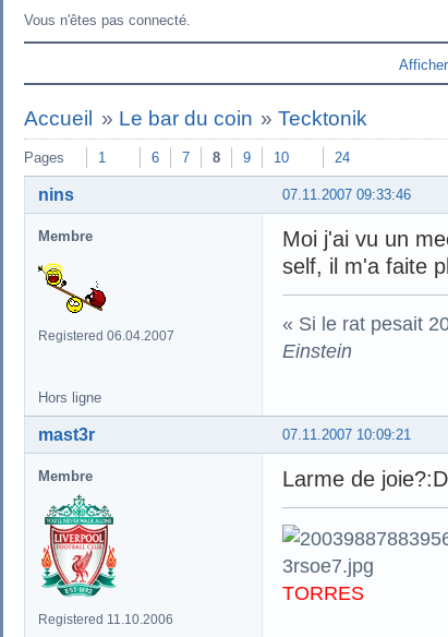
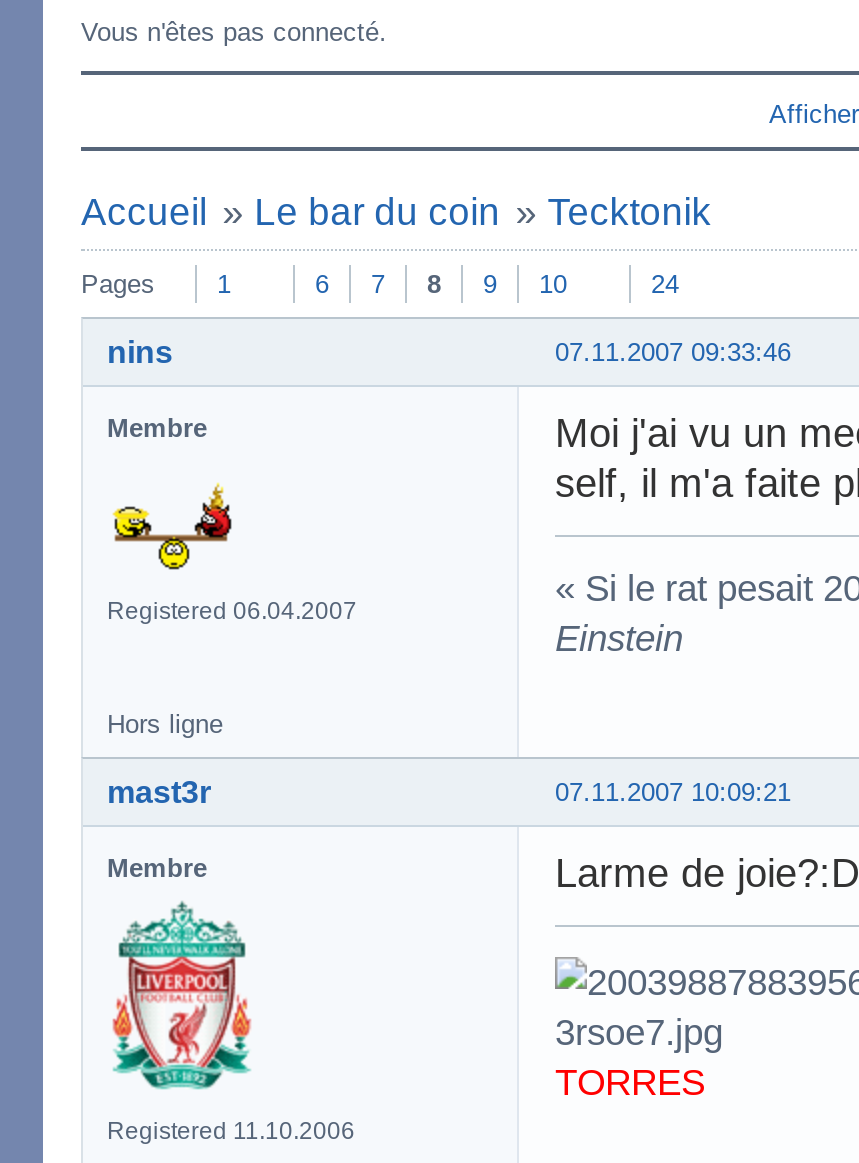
- [image]
+ [image]
